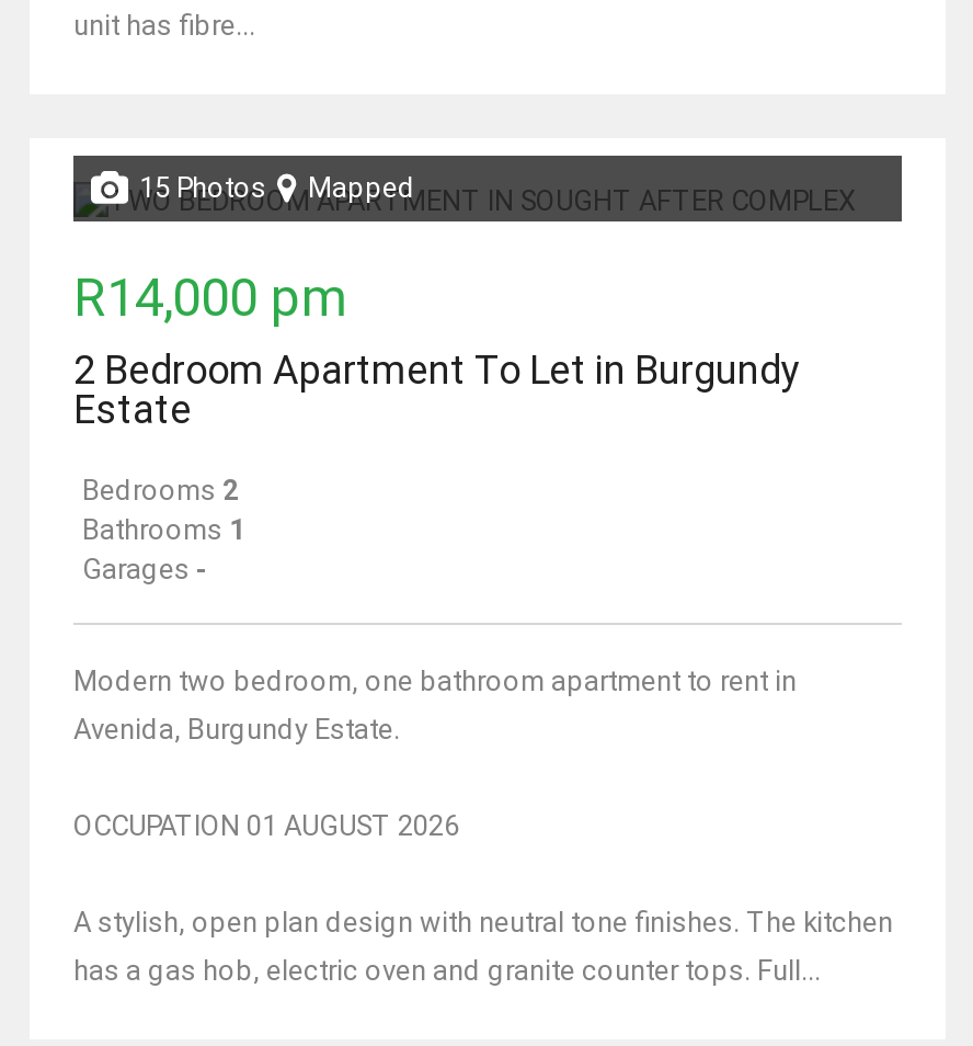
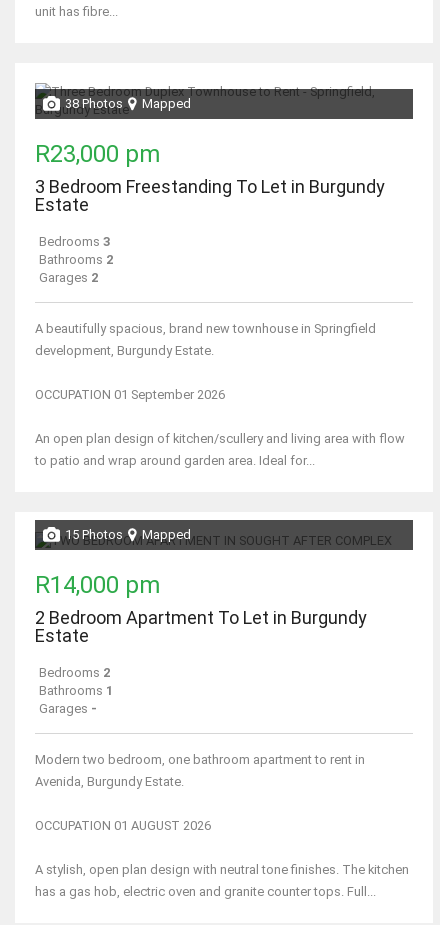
+ 38 Photos
+ Mapped
+ R23,000 pm
+ 3 Bedroom Freestanding To Let in Burgundy
+ Estate
+ Bedrooms 3
+ Bathrooms 2
+ Garages 2
+ A beautifully spacious, brand new townhouse in Springfield
+ development, Burgundy Estate.
+ OCCUPATION 01 September 2026
+ An open plan design of kitchen/scullery and living area with flow
+ to patio and wrap around garden area. Ideal for...
